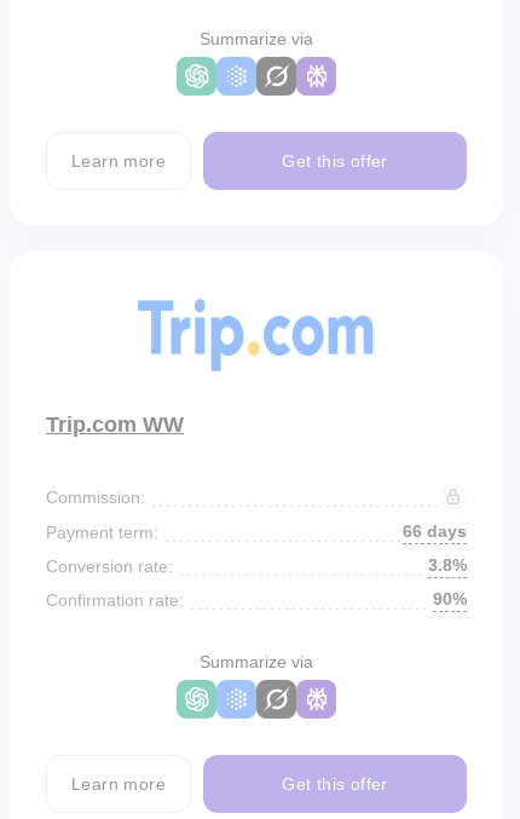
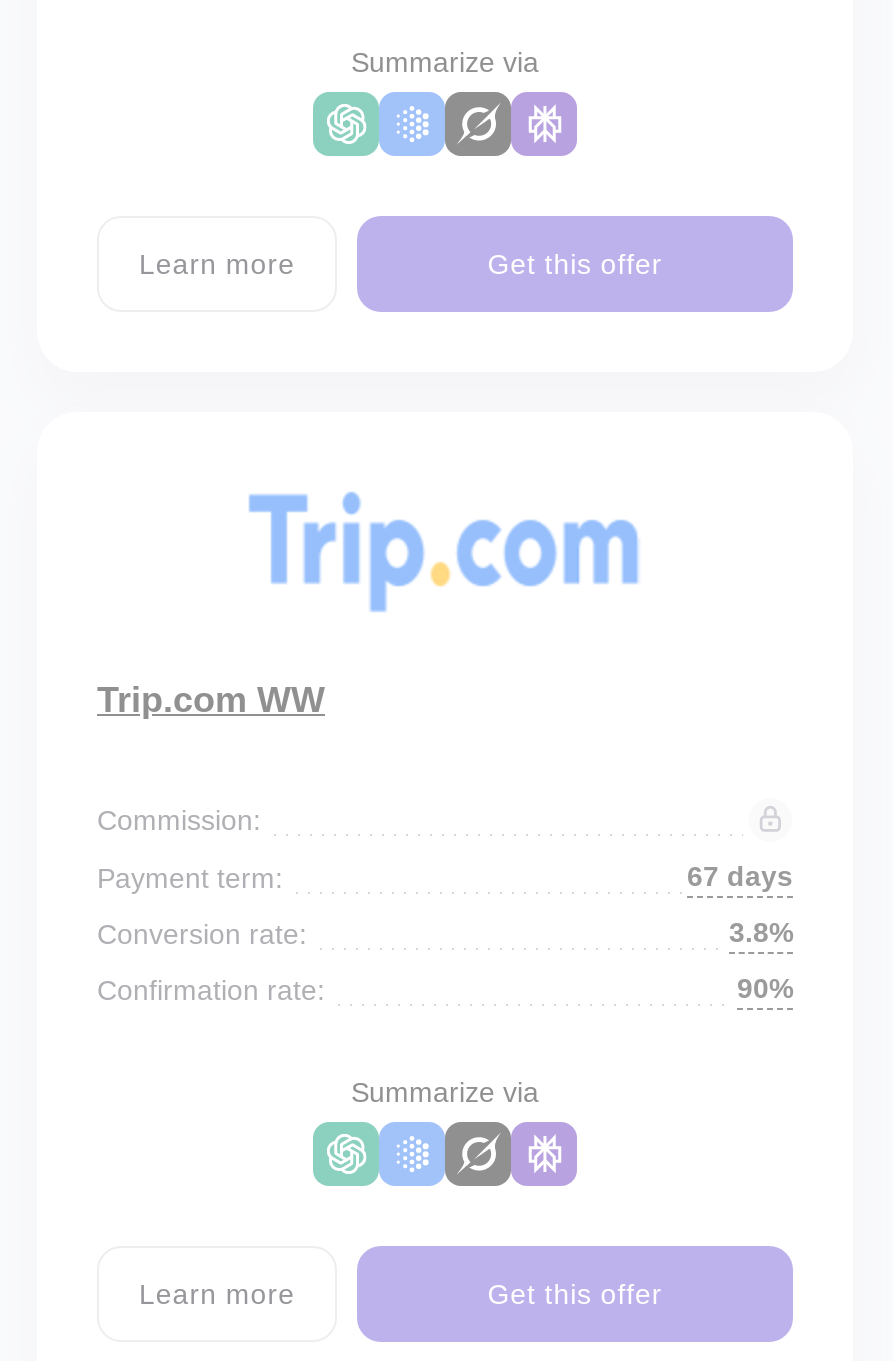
- 66 days
+ 67 days
